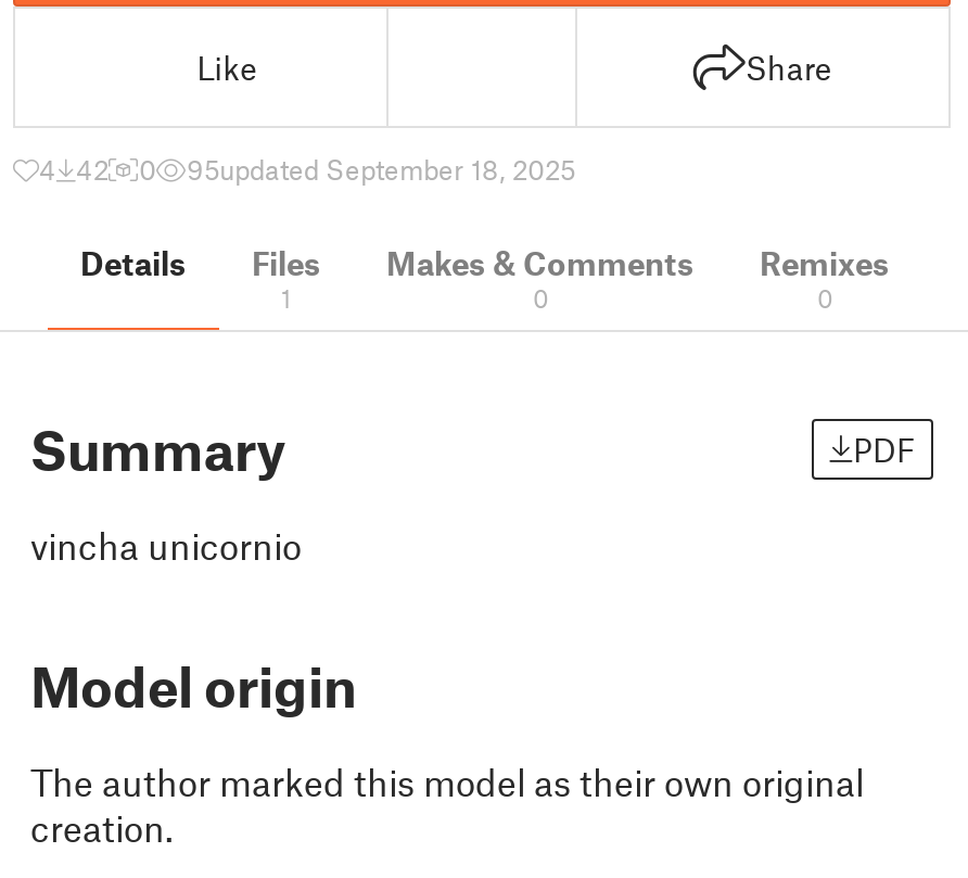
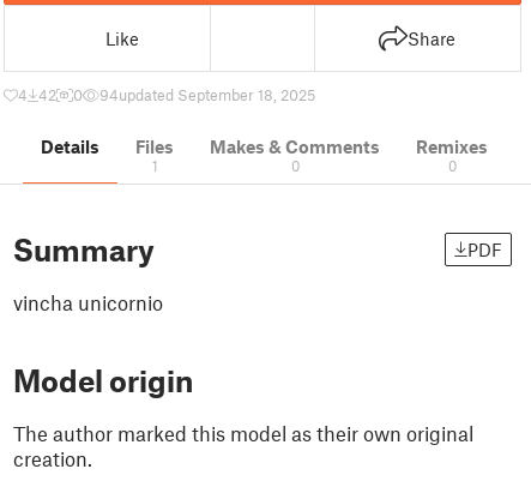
- 95updated September 18, 2025
+ 94updated September 18, 2025
